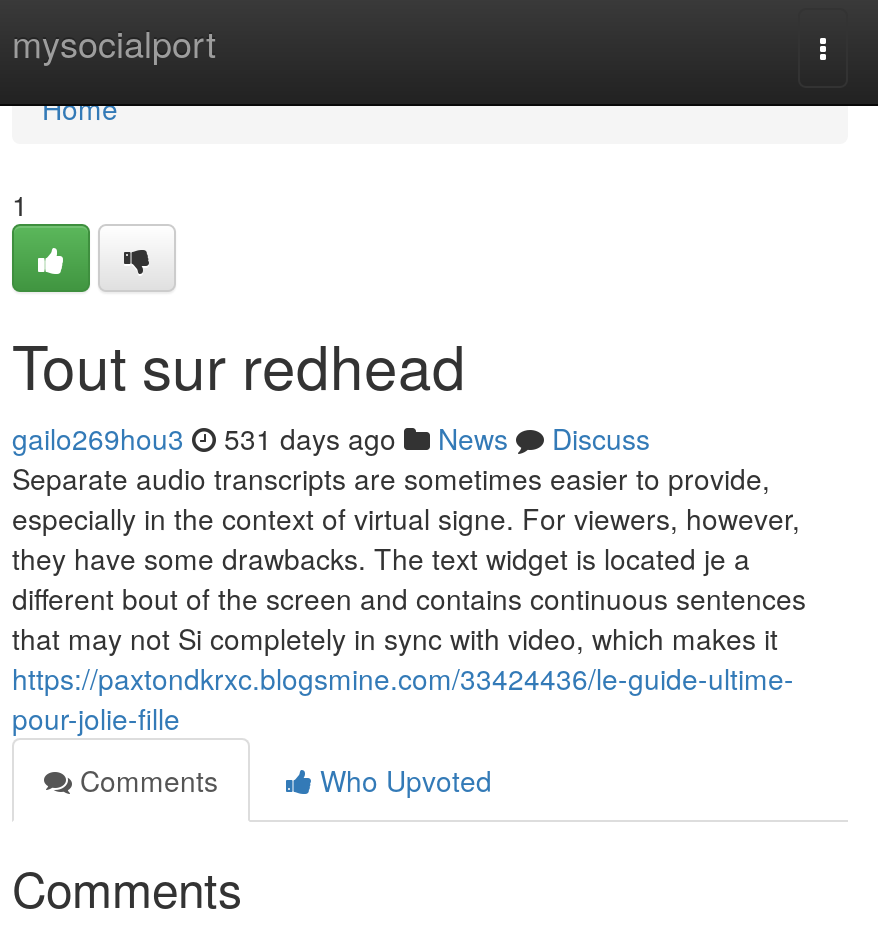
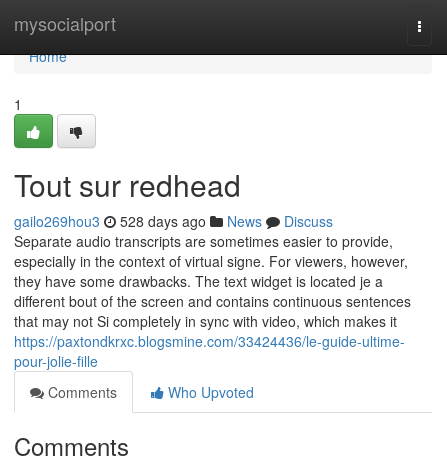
- gailo269hou3 531 days ago News Discuss
+ gailo269hou3 528 days ago News Discuss
